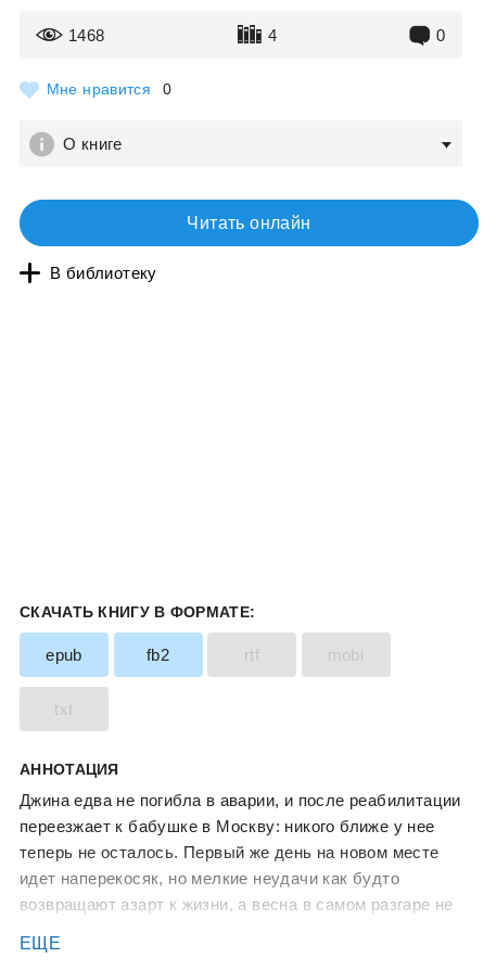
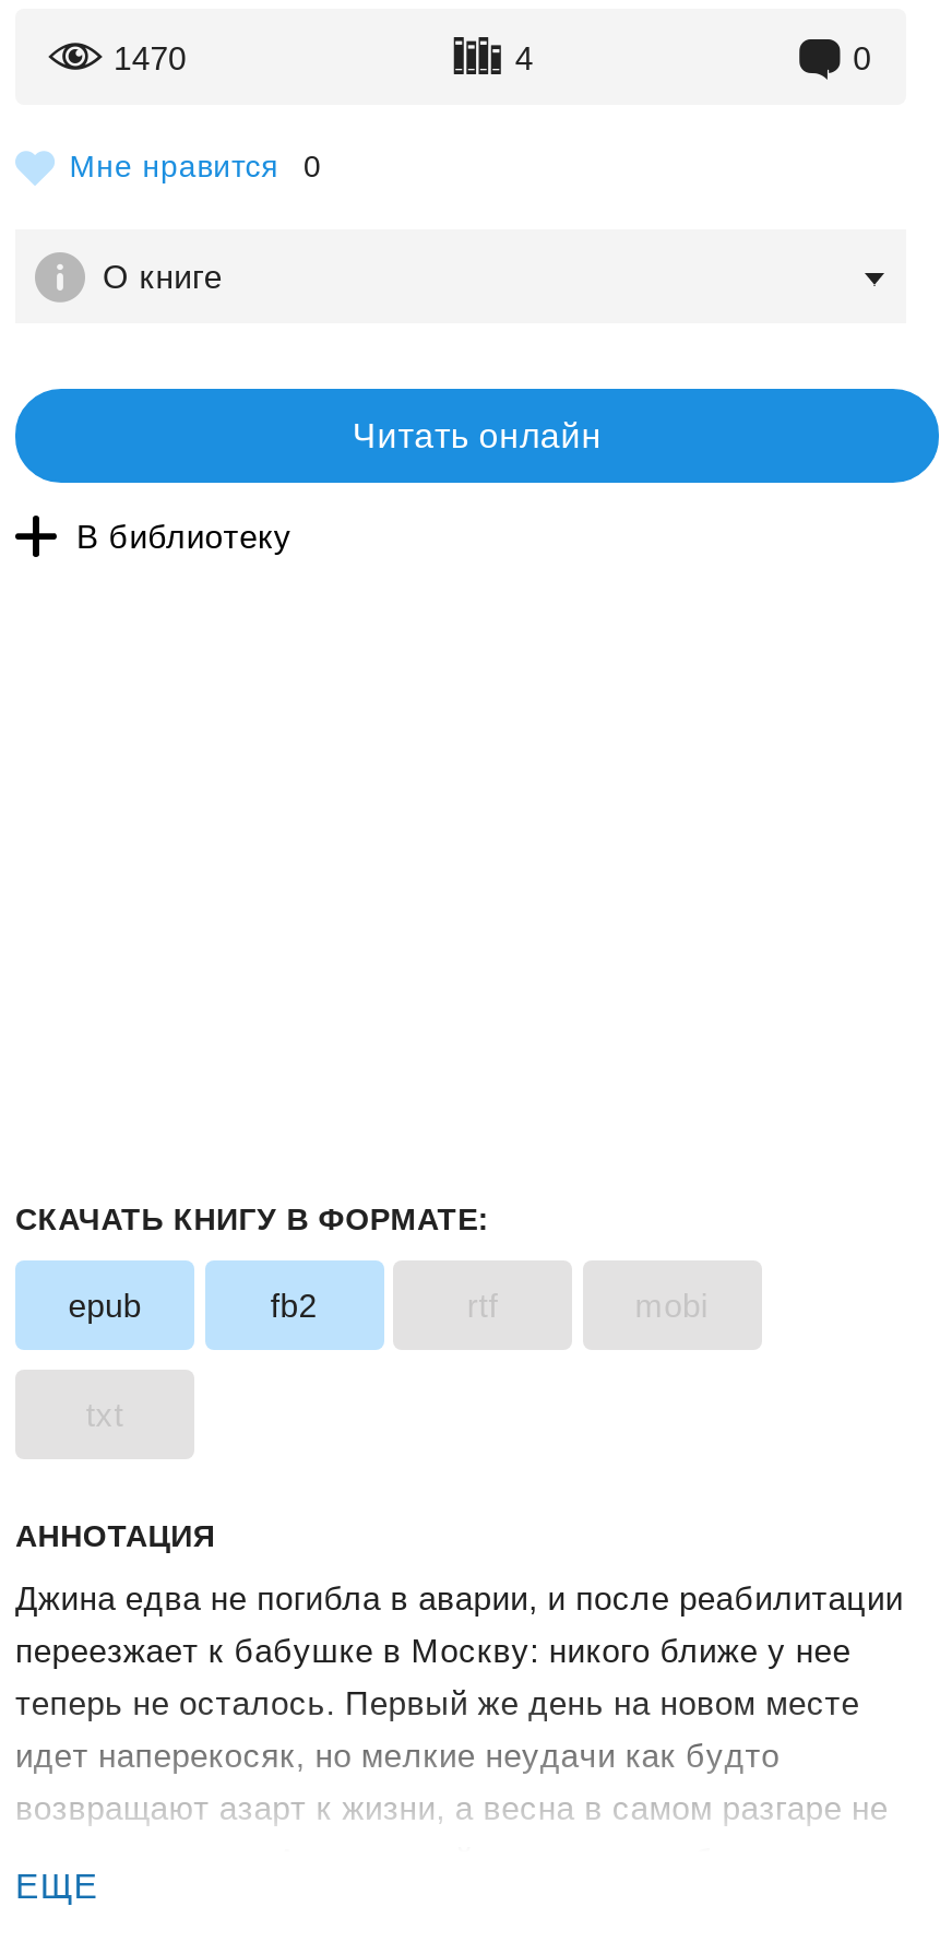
- 1468
+ 1470
